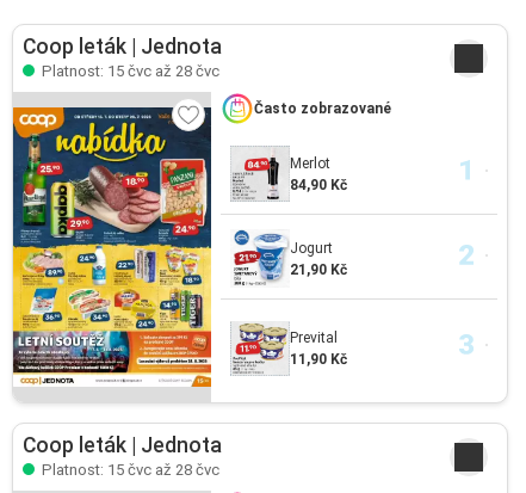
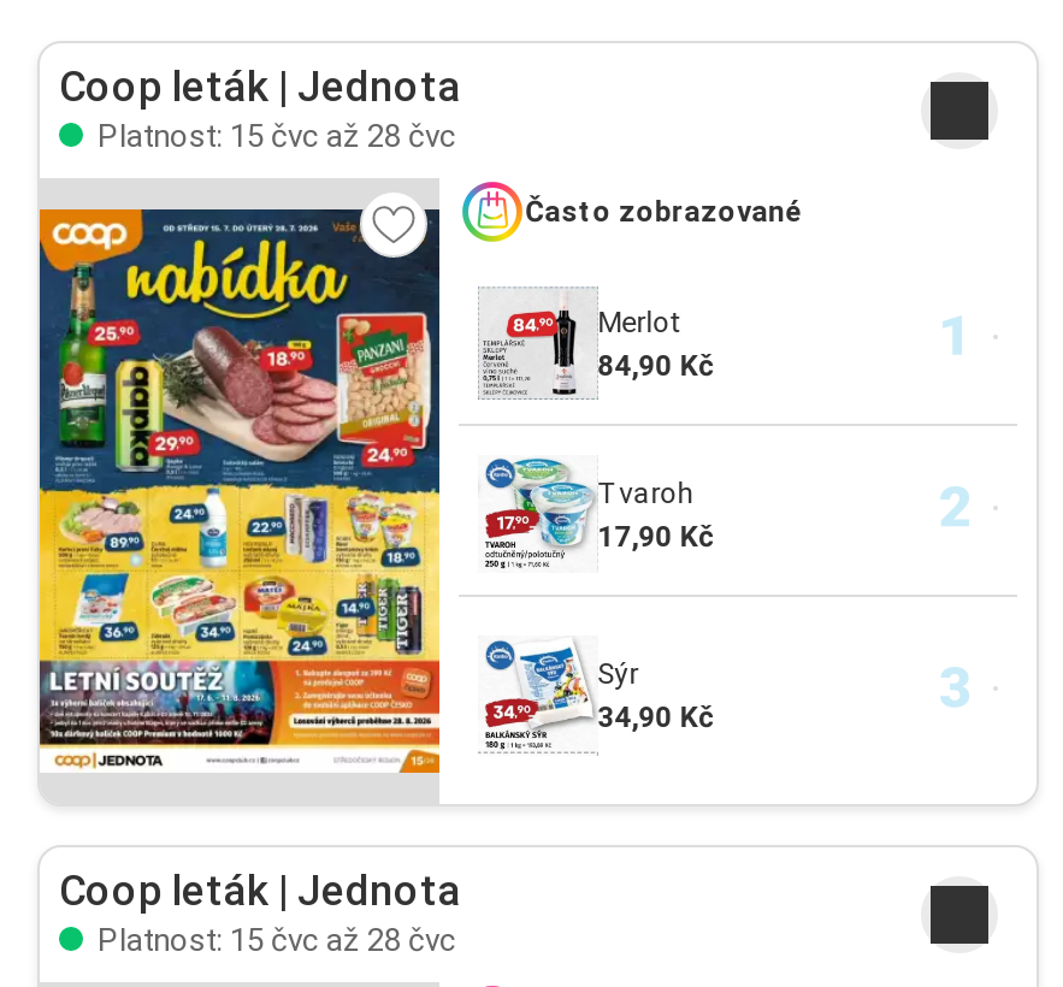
- [image]
- Jogurt
- 21,90 Kč
+ [image]
+ Tvaroh
+ 17,90 Kč

- [image]
- Prevital
- 11,90 Kč
+ [image]
+ Sýr
+ 34,90 Kč
